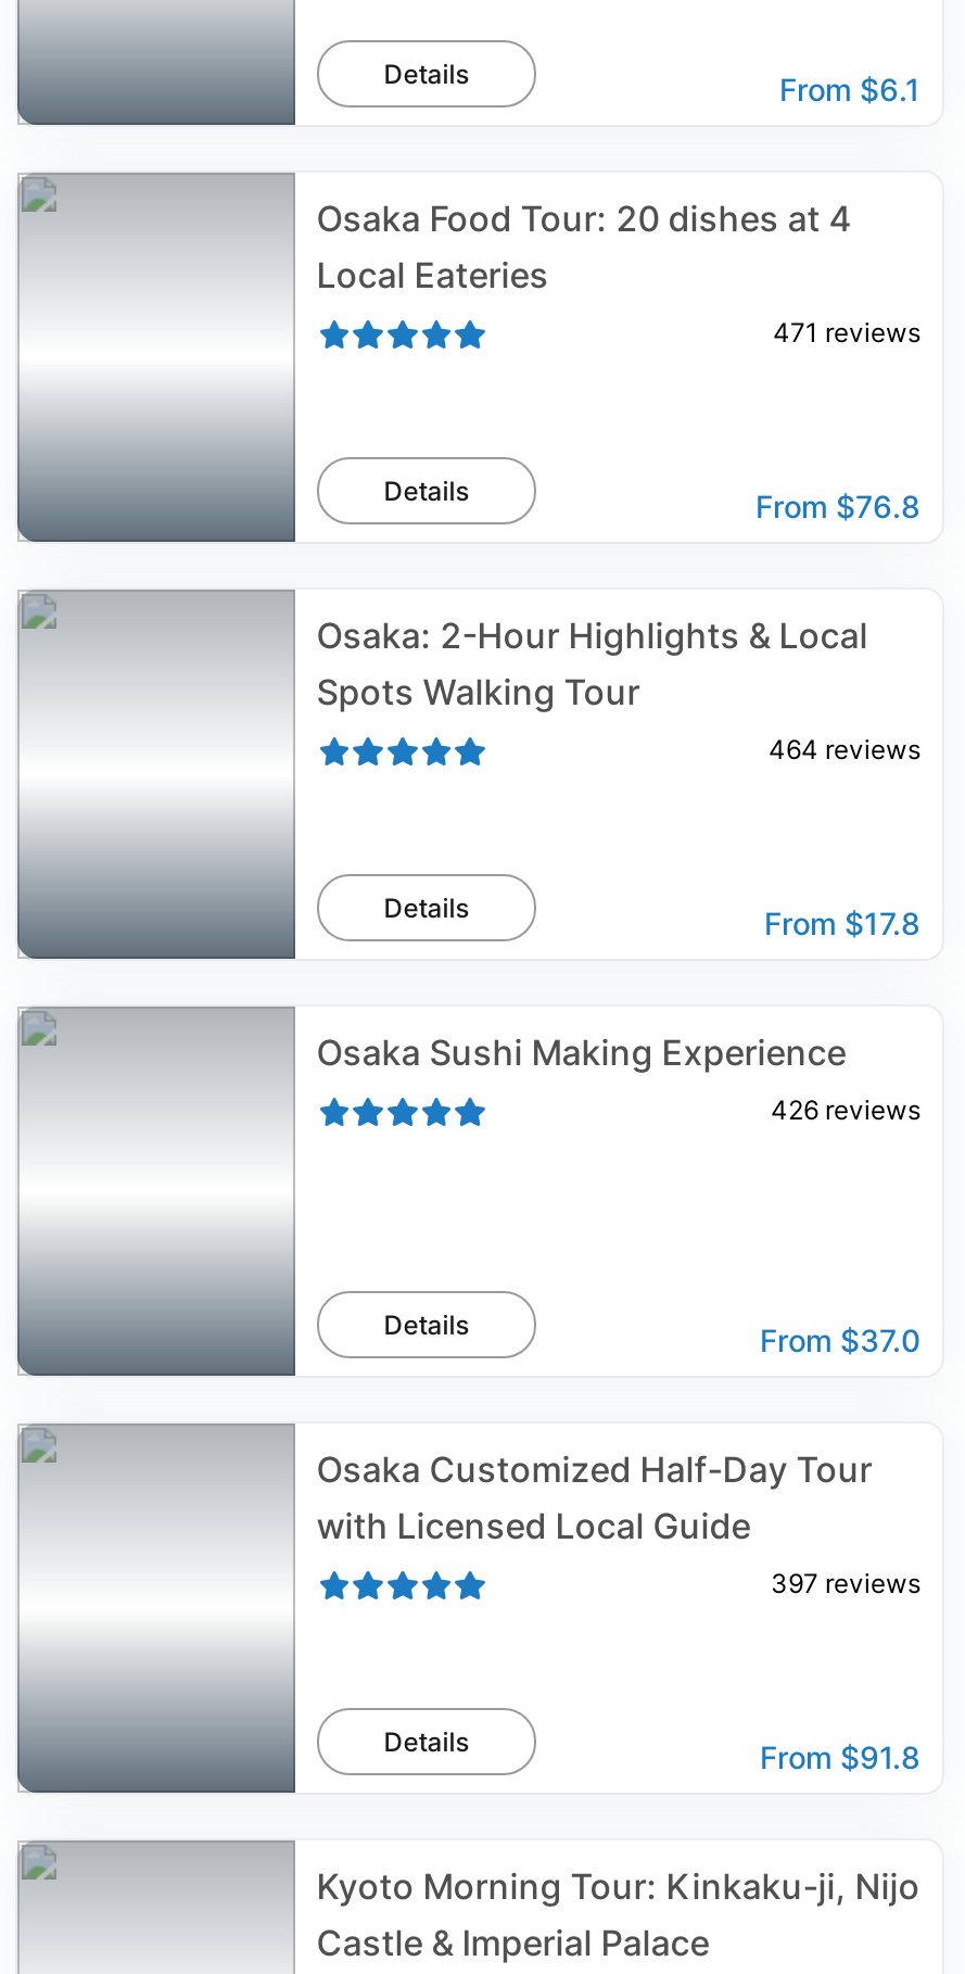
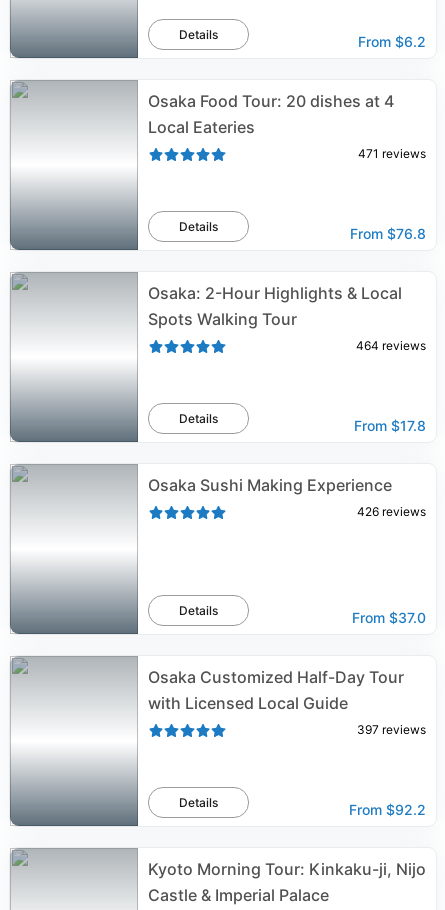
- From $6.1
+ From $6.2

- From $91.8
+ From $92.2
